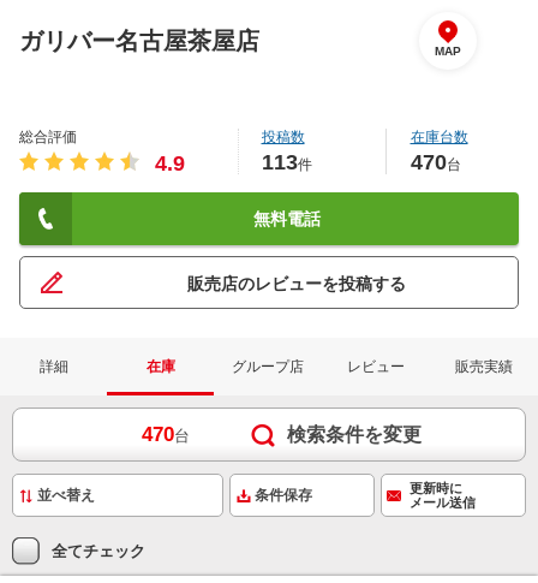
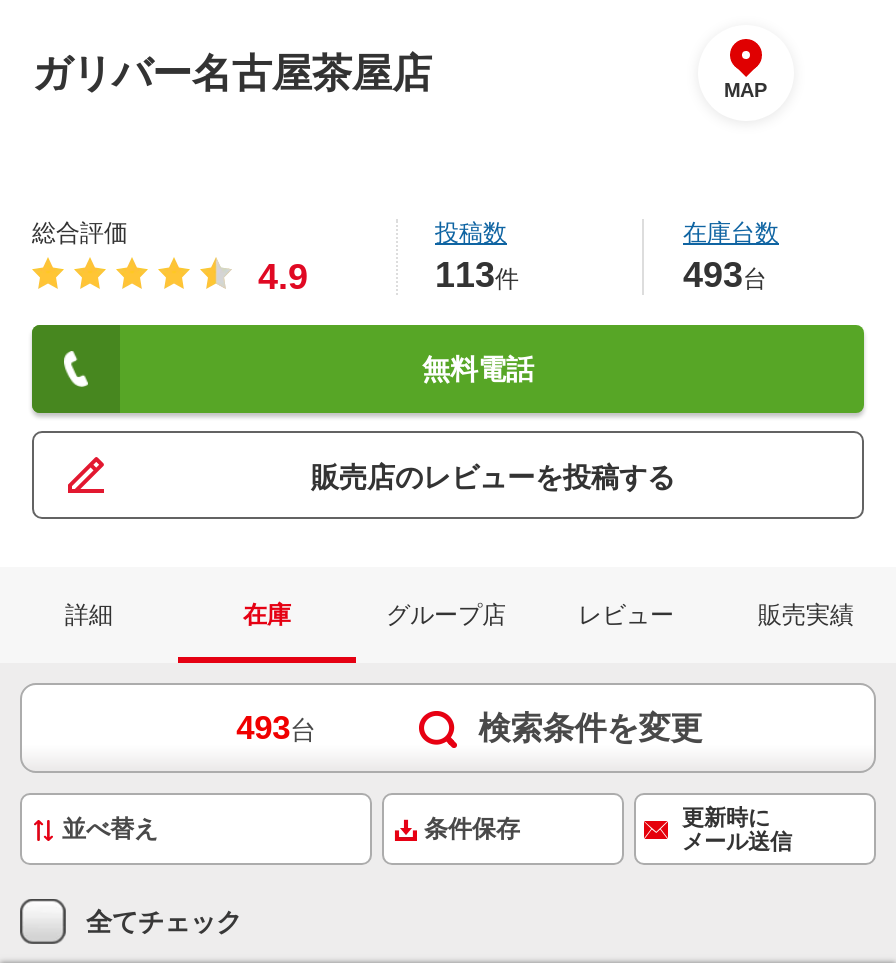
- 470台
+ 493台

- 470台
+ 493台
